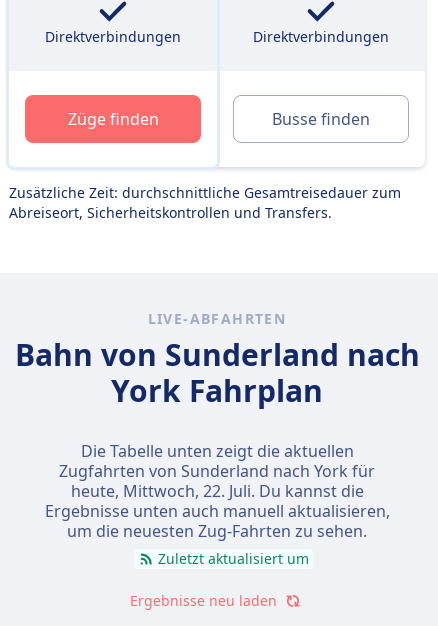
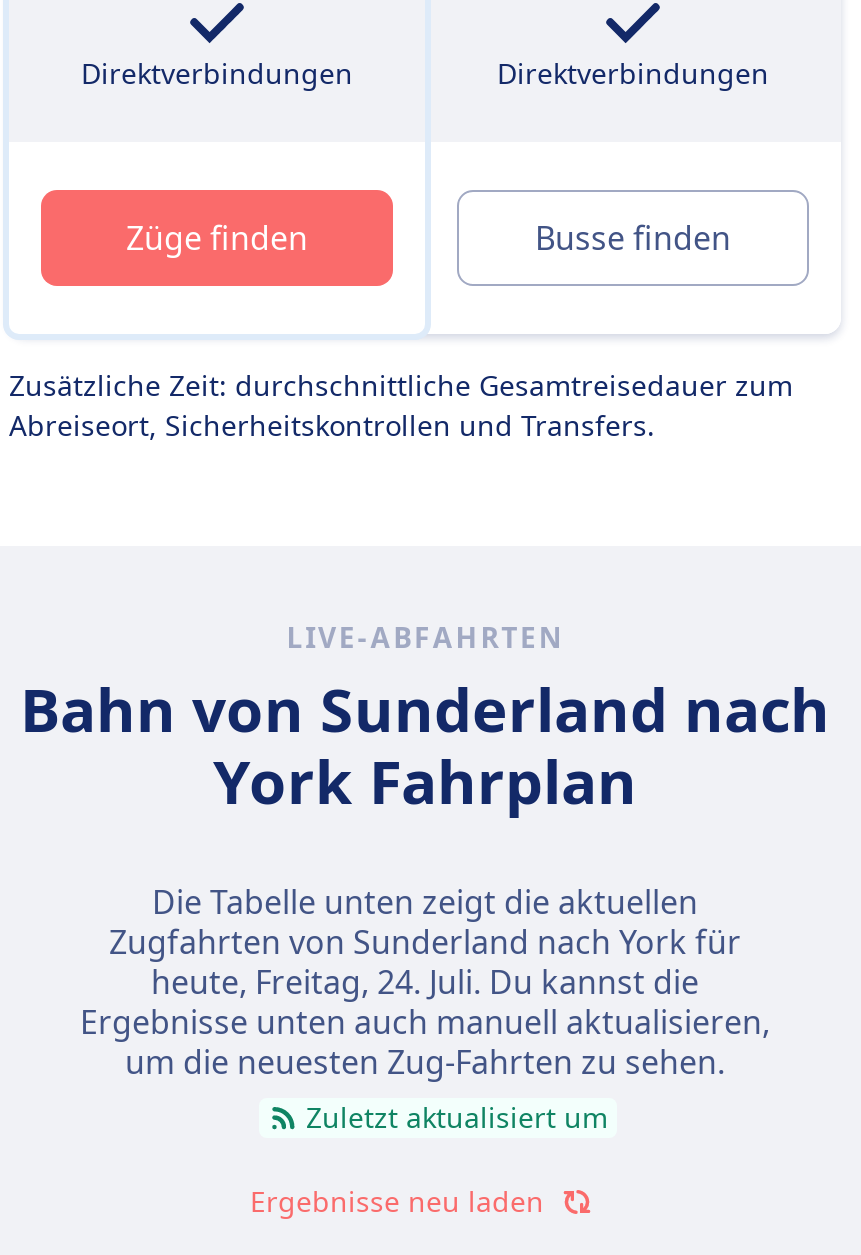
- heute, Mittwoch, 22. Juli. Du kannst die
+ heute, Freitag, 24. Juli. Du kannst die
